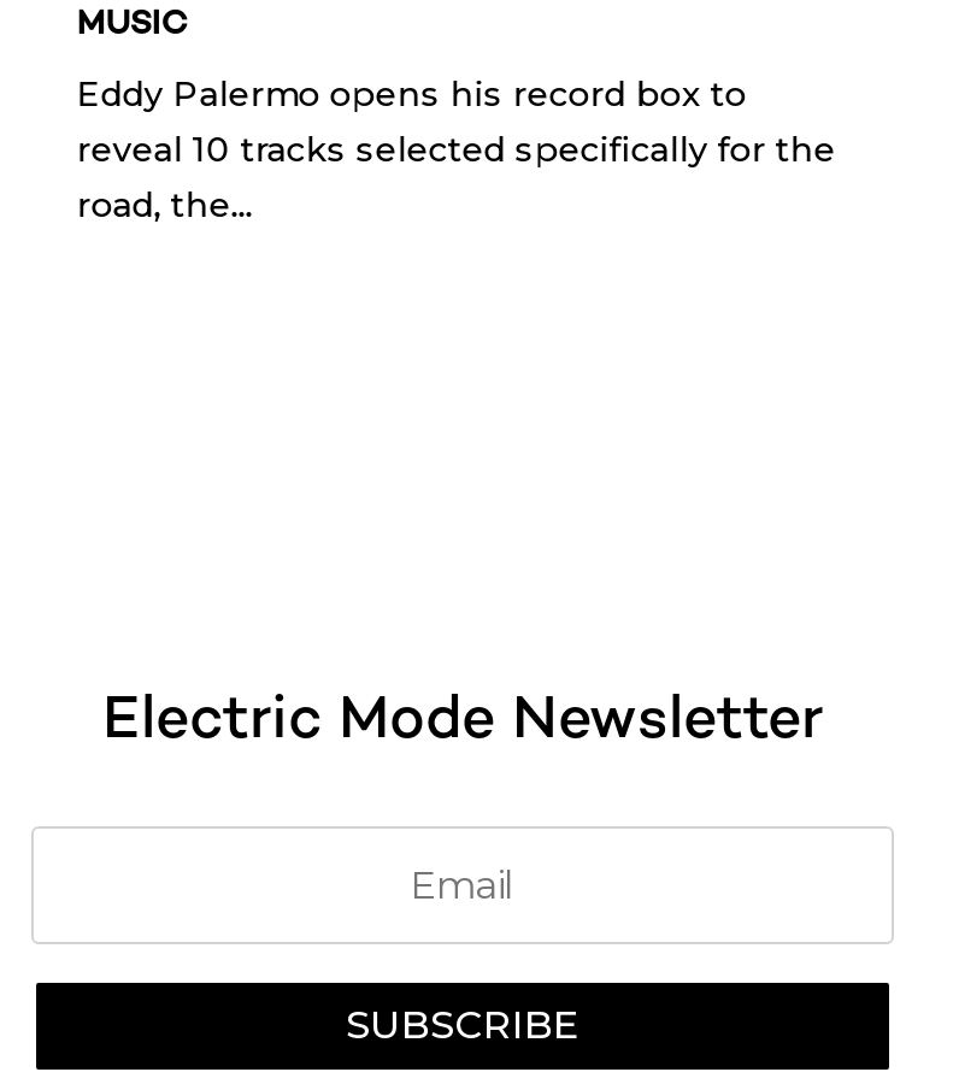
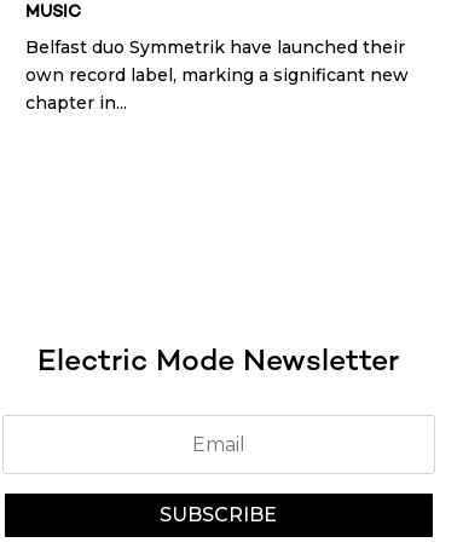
- Eddy Palermo opens his record box to
- reveal 10 tracks selected specifically for the
- road, the...
+ Belfast duo Symmetrik have launched their
+ own record label, marking a significant new
+ chapter in...
